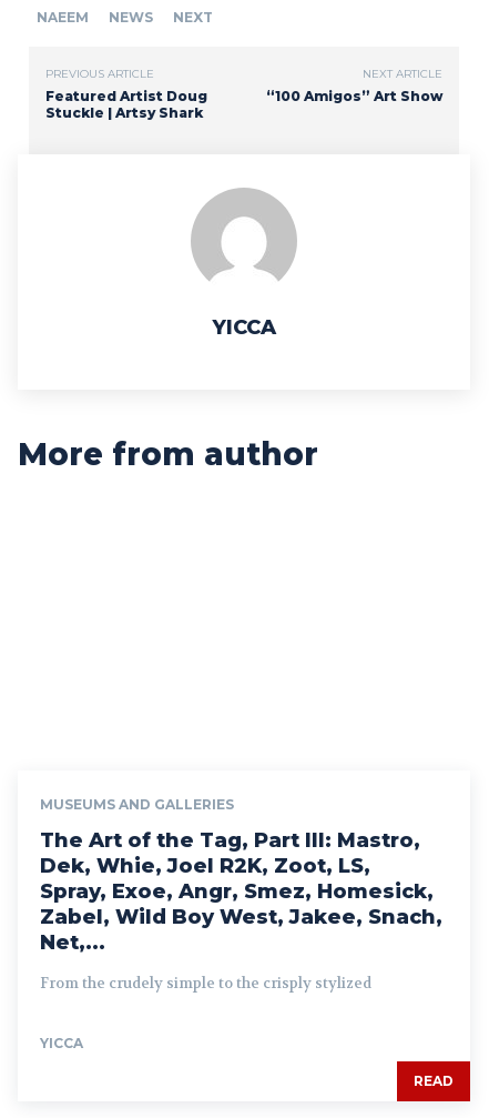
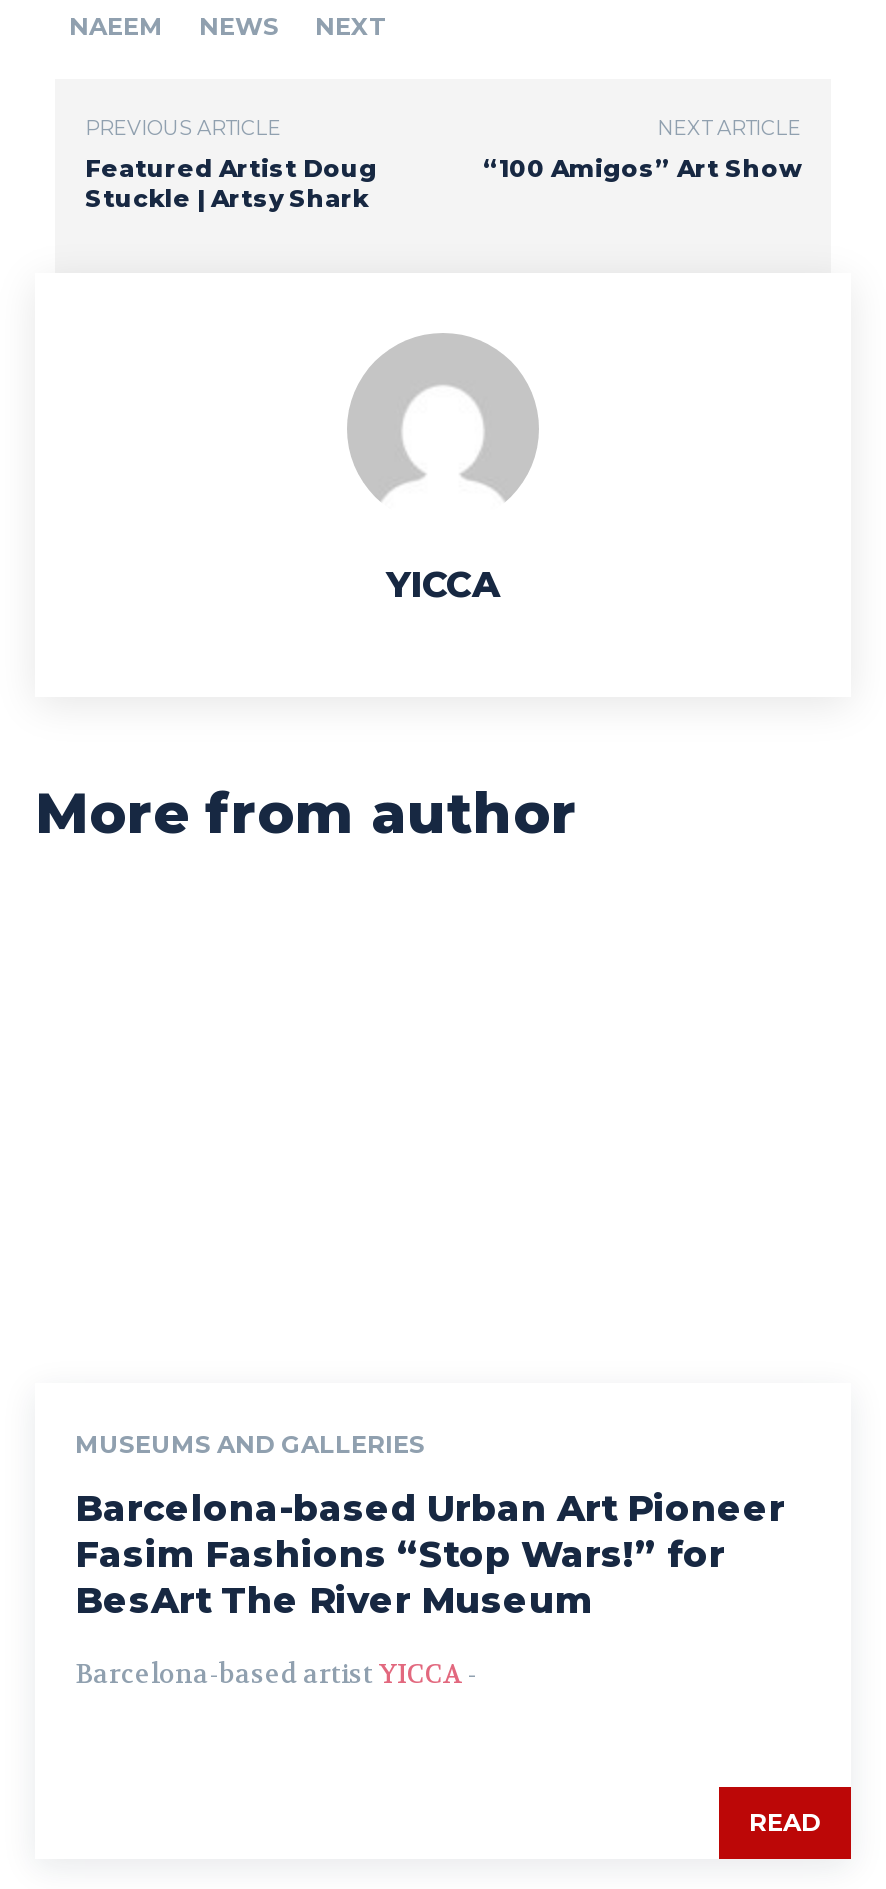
- The Art of the Tag, Part III: Mastro,
- Dek, Whie, Joel R2K, Zoot, LS,
- Spray, Exoe, Angr, Smez, Homesick,
- Zabel, Wild Boy West, Jakee, Snach,
- Net,...
- From the crudely simple to the crisply stylized
- YICCA
+ Barcelona-based Urban Art Pioneer
+ Fasim Fashions “Stop Wars!” for
+ BesArt The River Museum
+ Barcelona-based artist YICCA -
